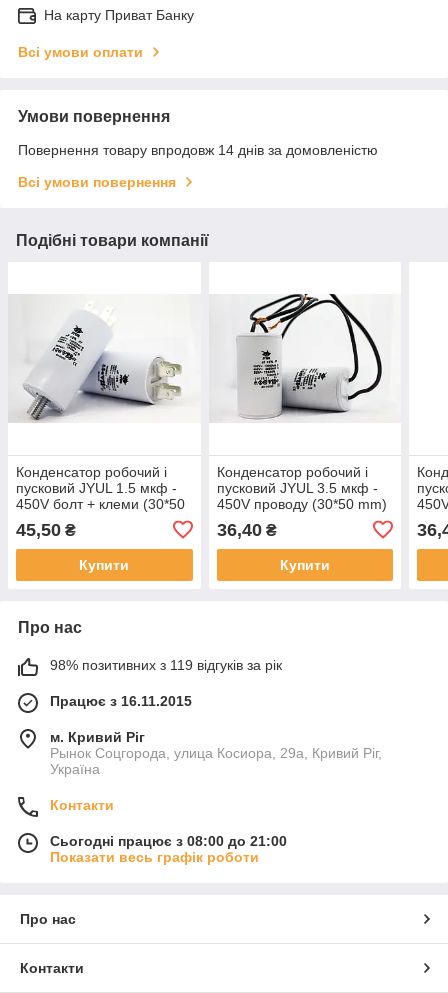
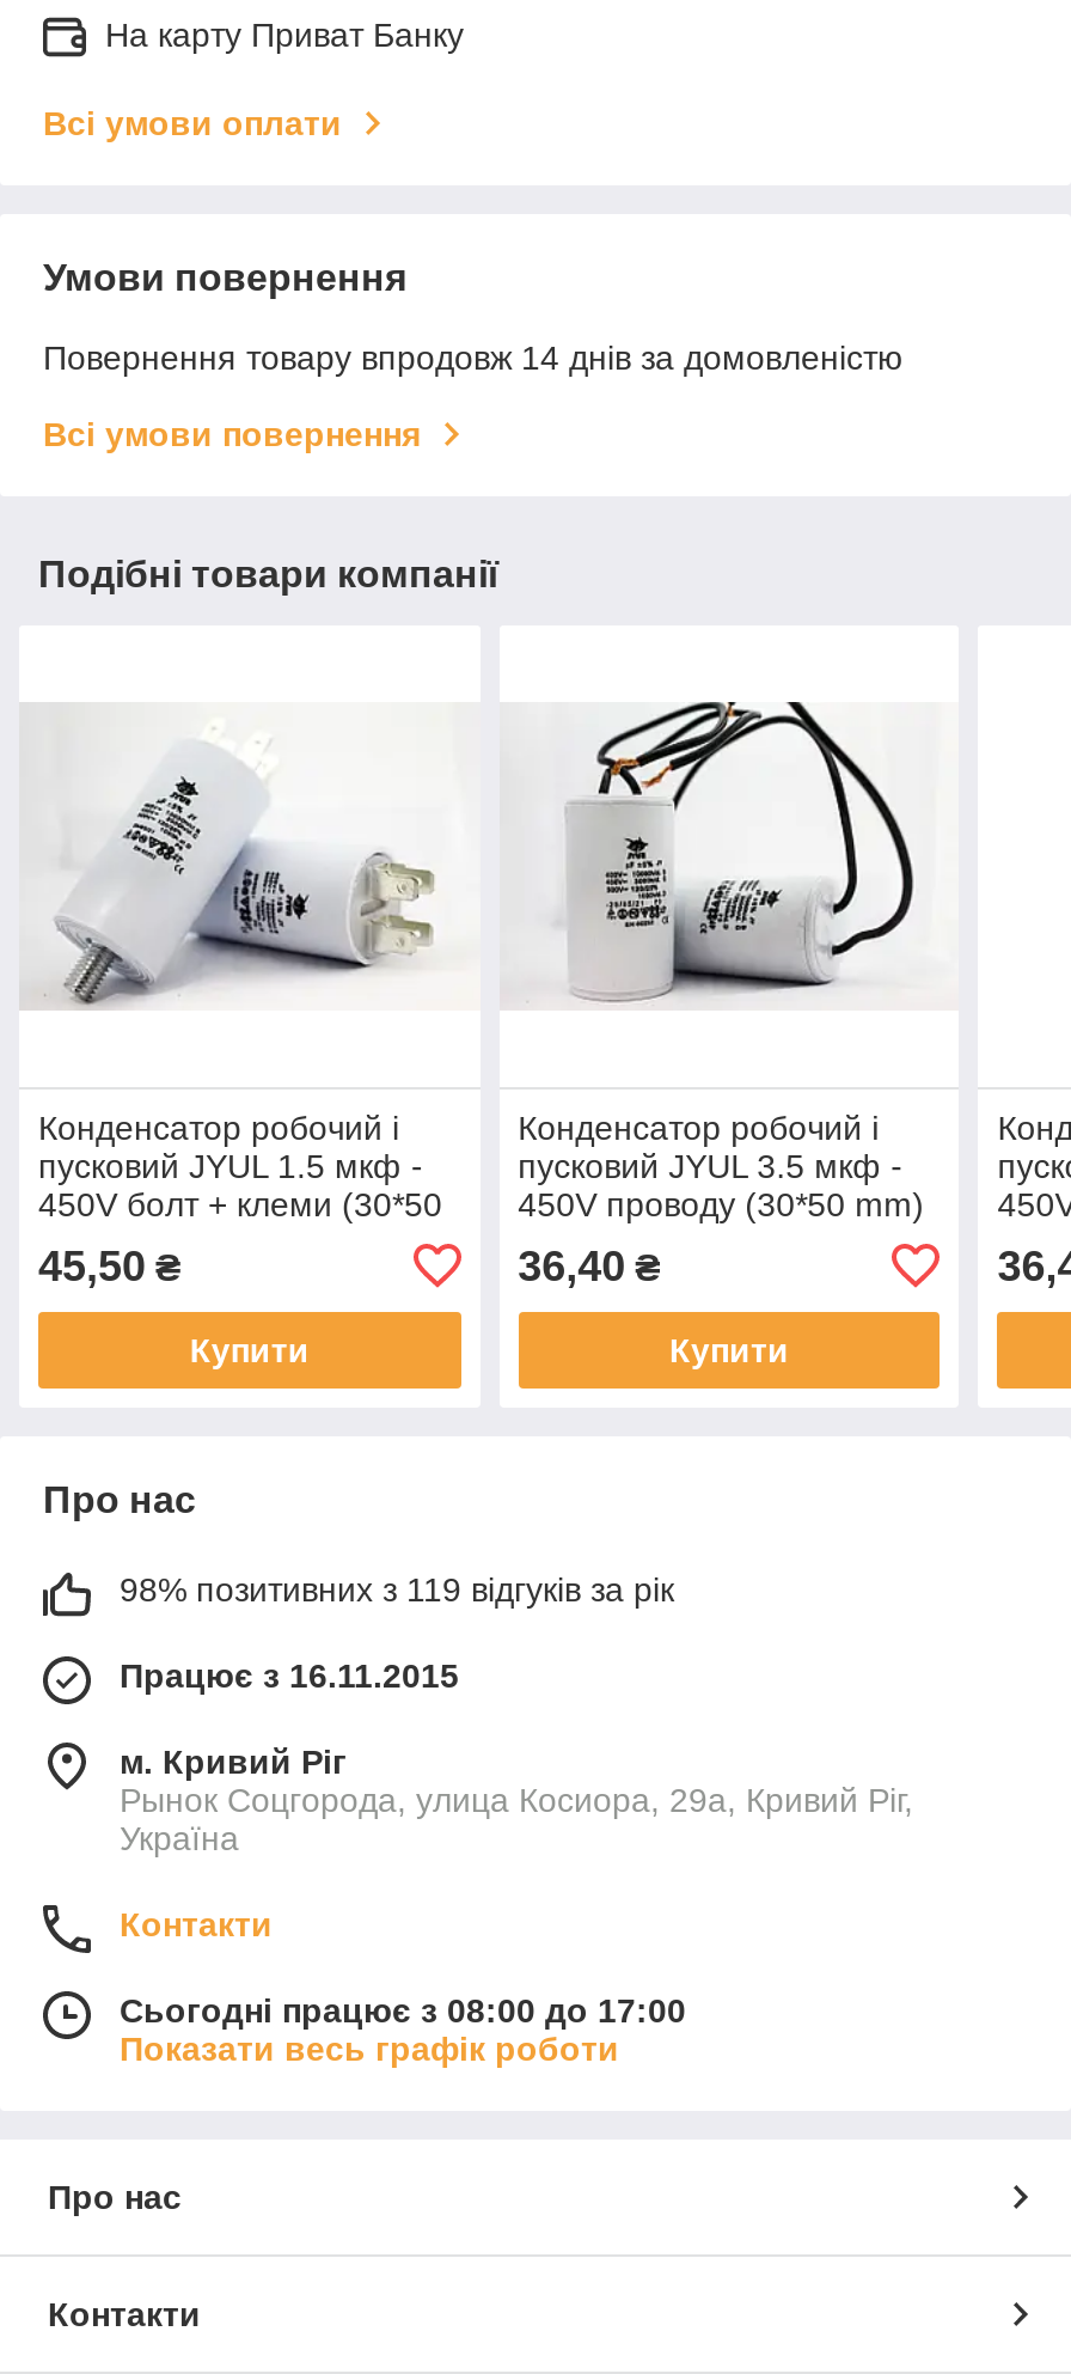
- Сьогодні працює з 08:00 до 21:00
+ Сьогодні працює з 08:00 до 17:00
